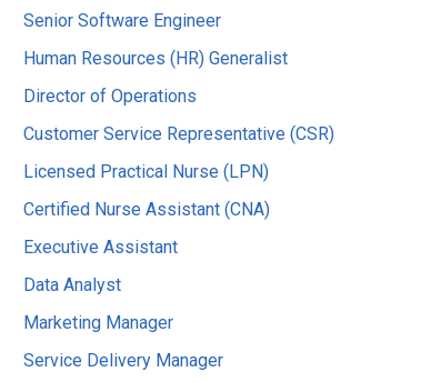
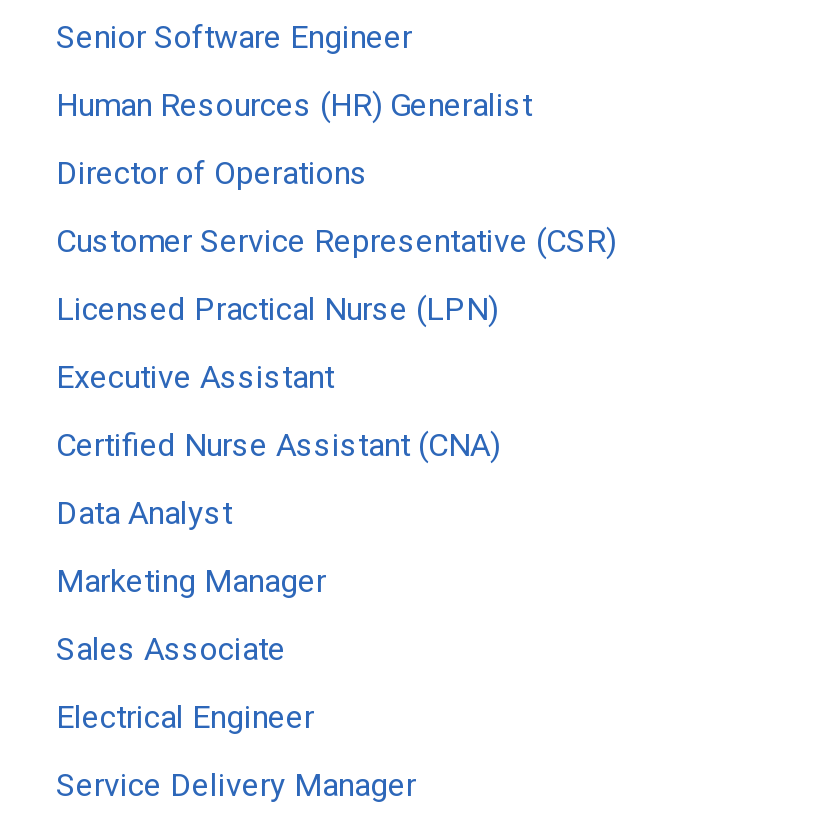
moved up: Executive Assistant

+ Sales Associate
+ Electrical Engineer
